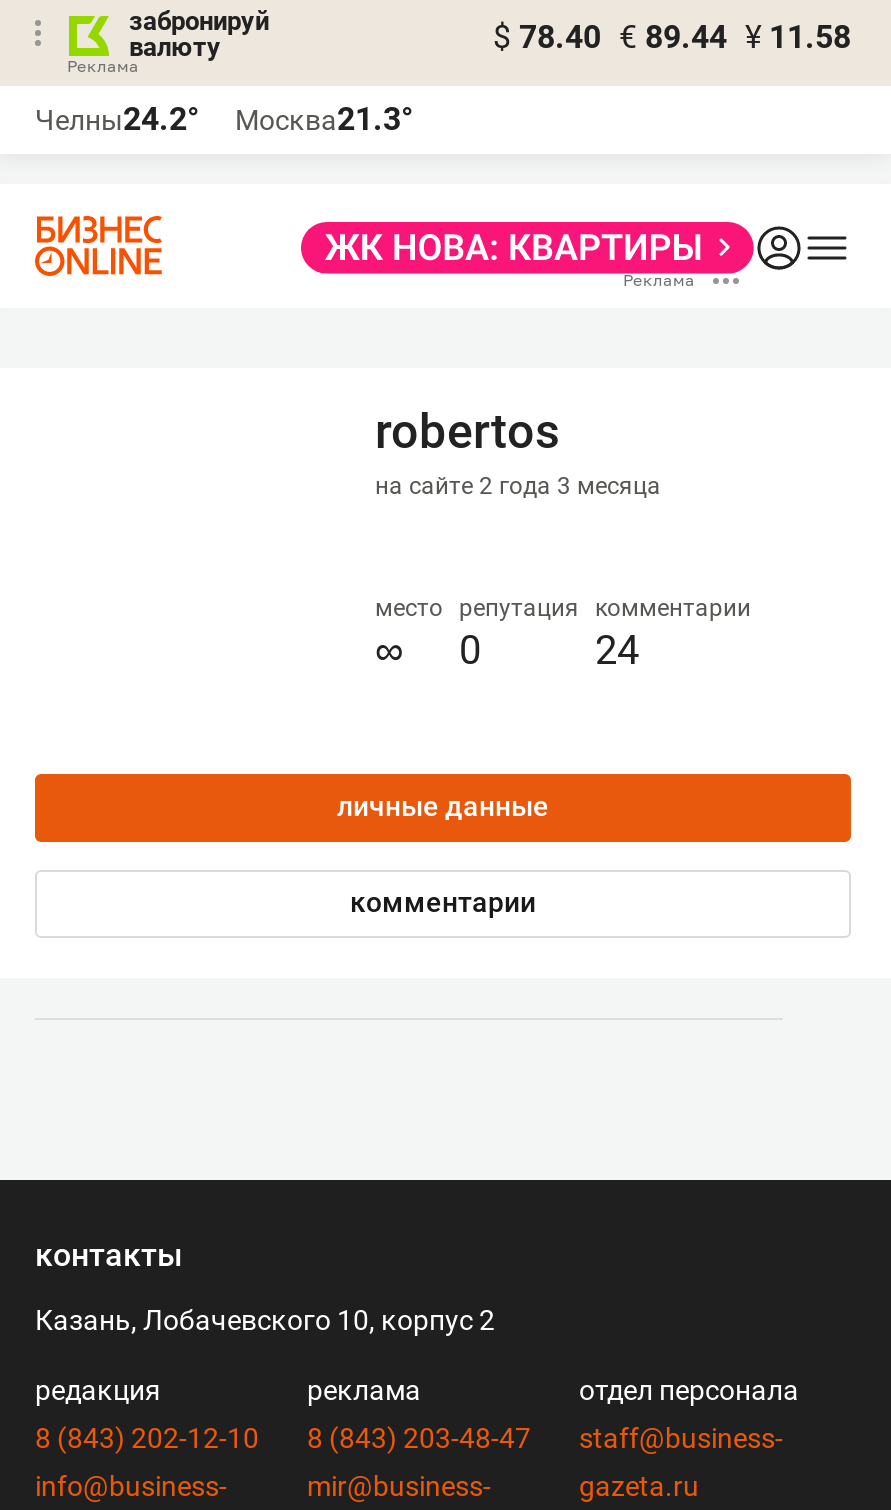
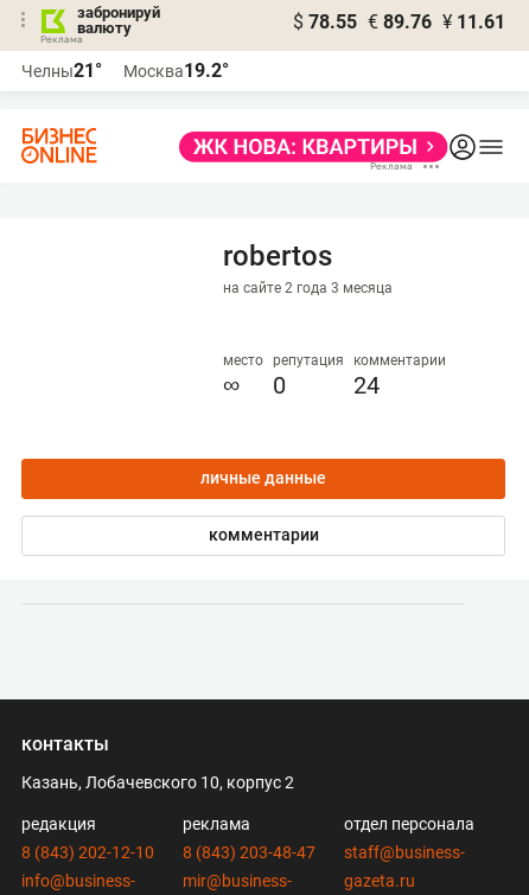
- $ 78.40 € 89.44 ¥ 11.58
+ $ 78.55 € 89.76 ¥ 11.61

- Челны24.2°
+ Челны21°

- Москва21.3°
+ Москва19.2°
